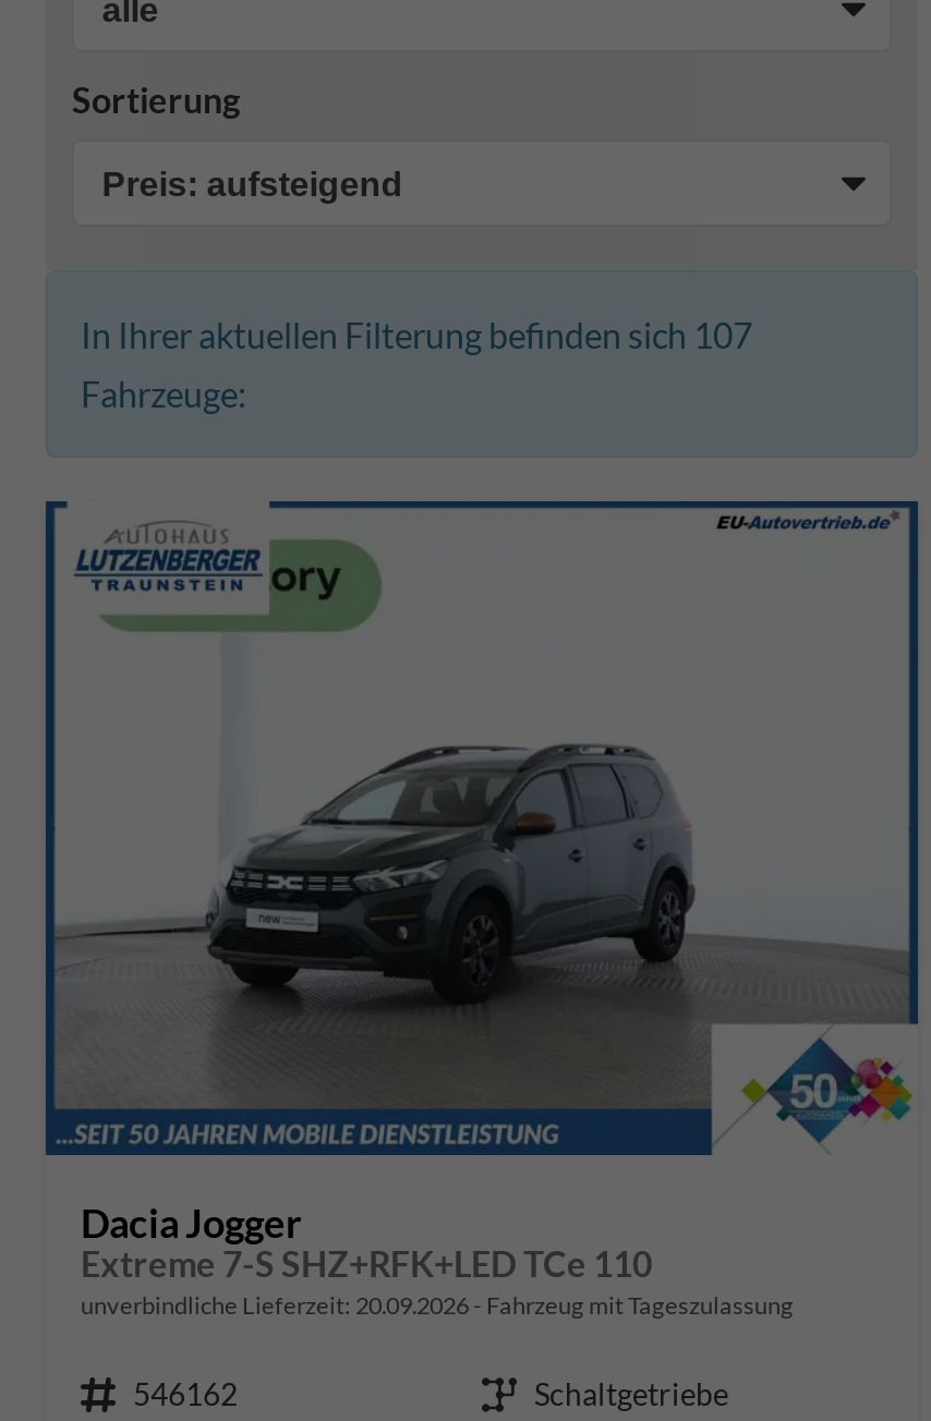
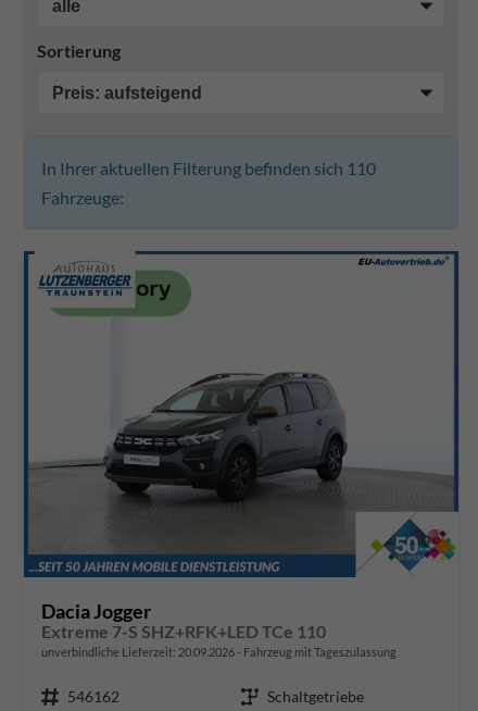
- In Ihrer aktuellen Filterung befinden sich 107
+ In Ihrer aktuellen Filterung befinden sich 110
